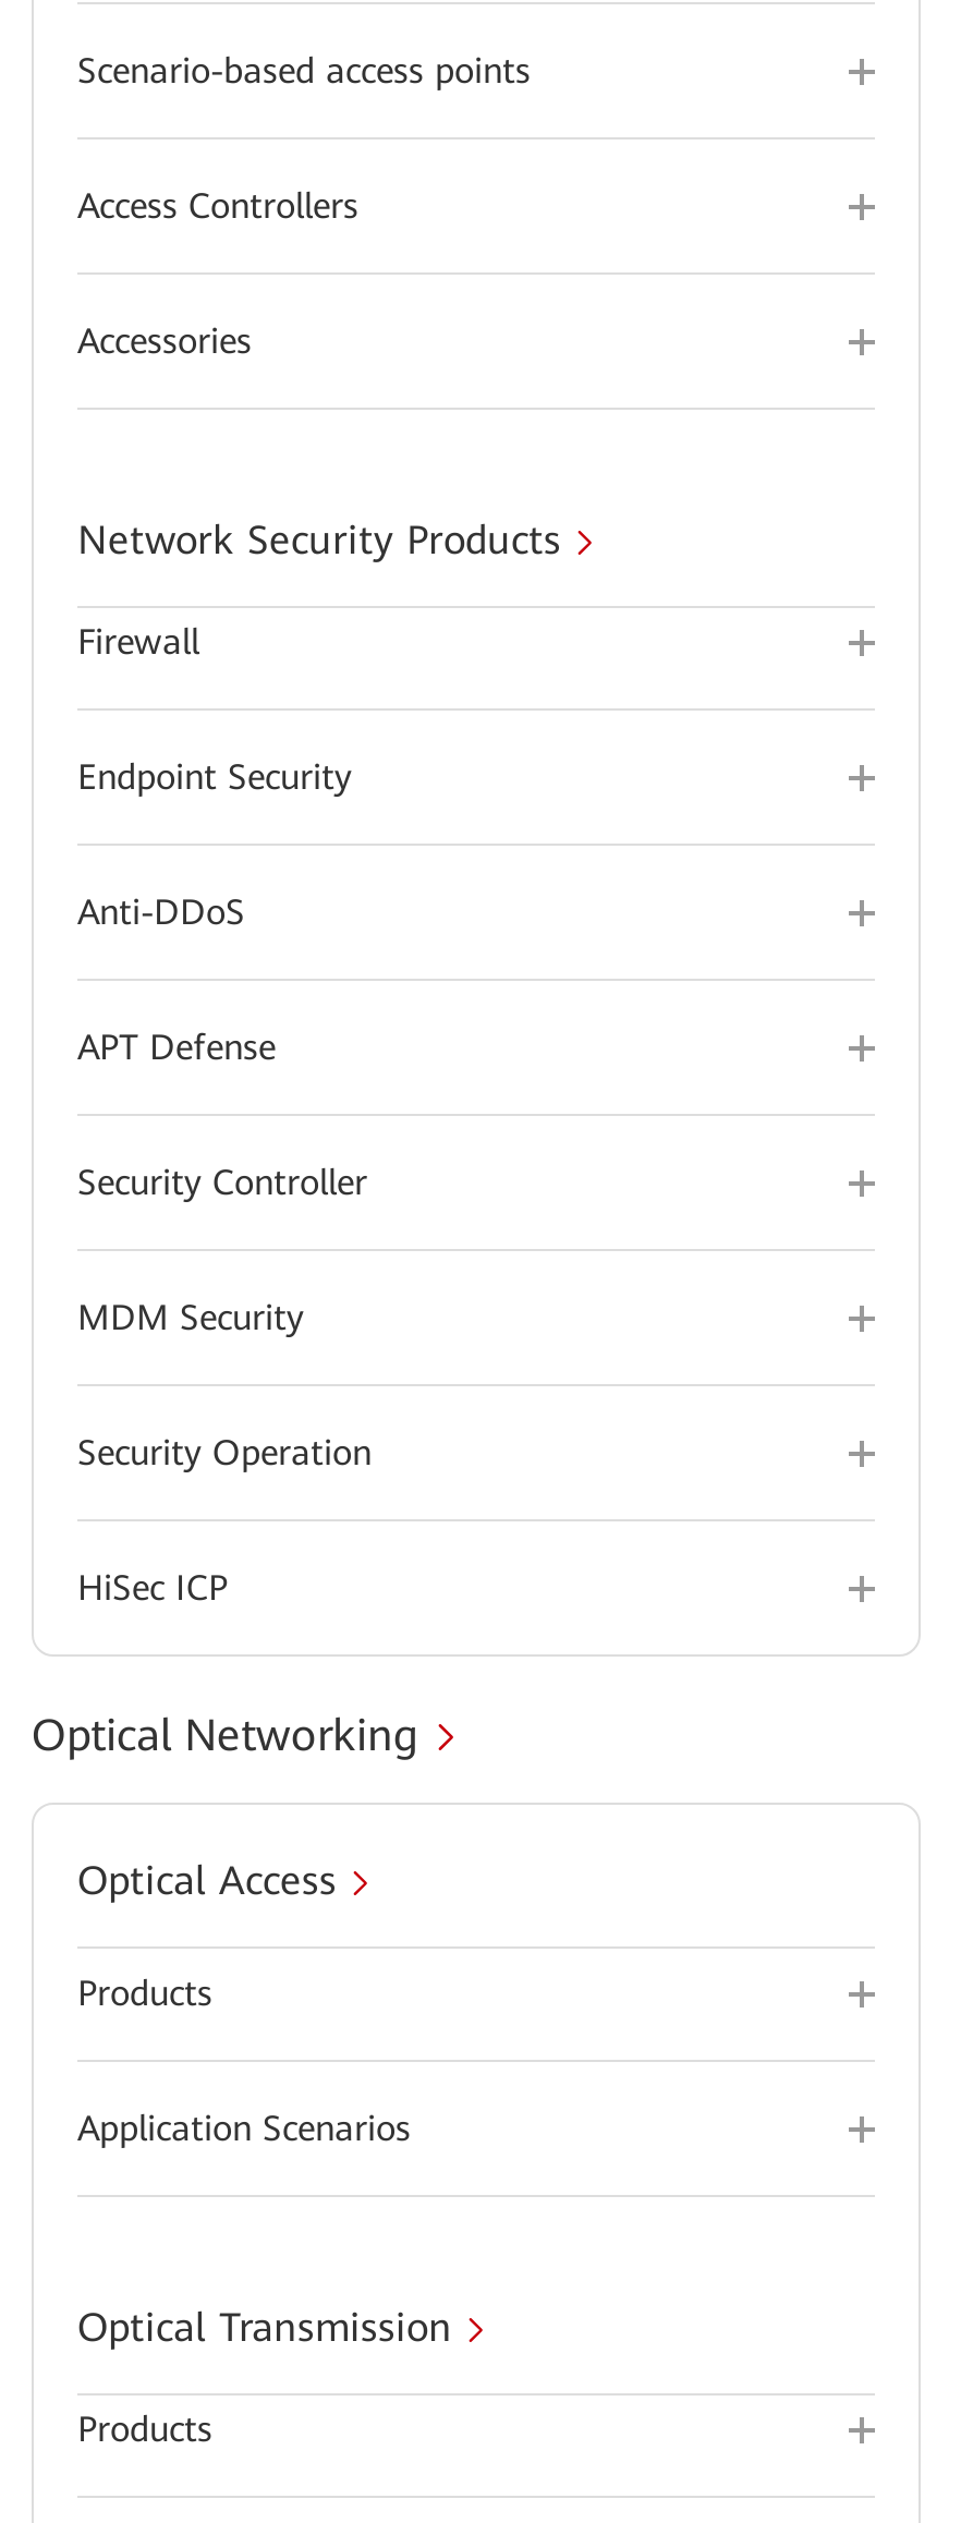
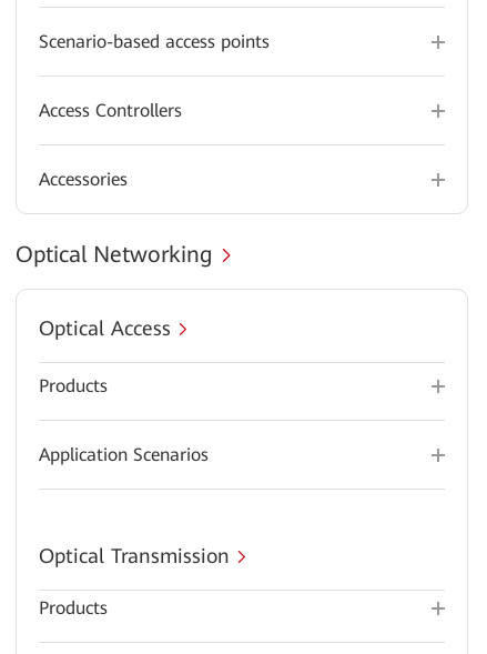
- Network Security Products
- Firewall
- Endpoint Security
- Anti-DDoS
- APT Defense
- Security Controller
- MDM Security
- Security Operation
- HiSec ICP
